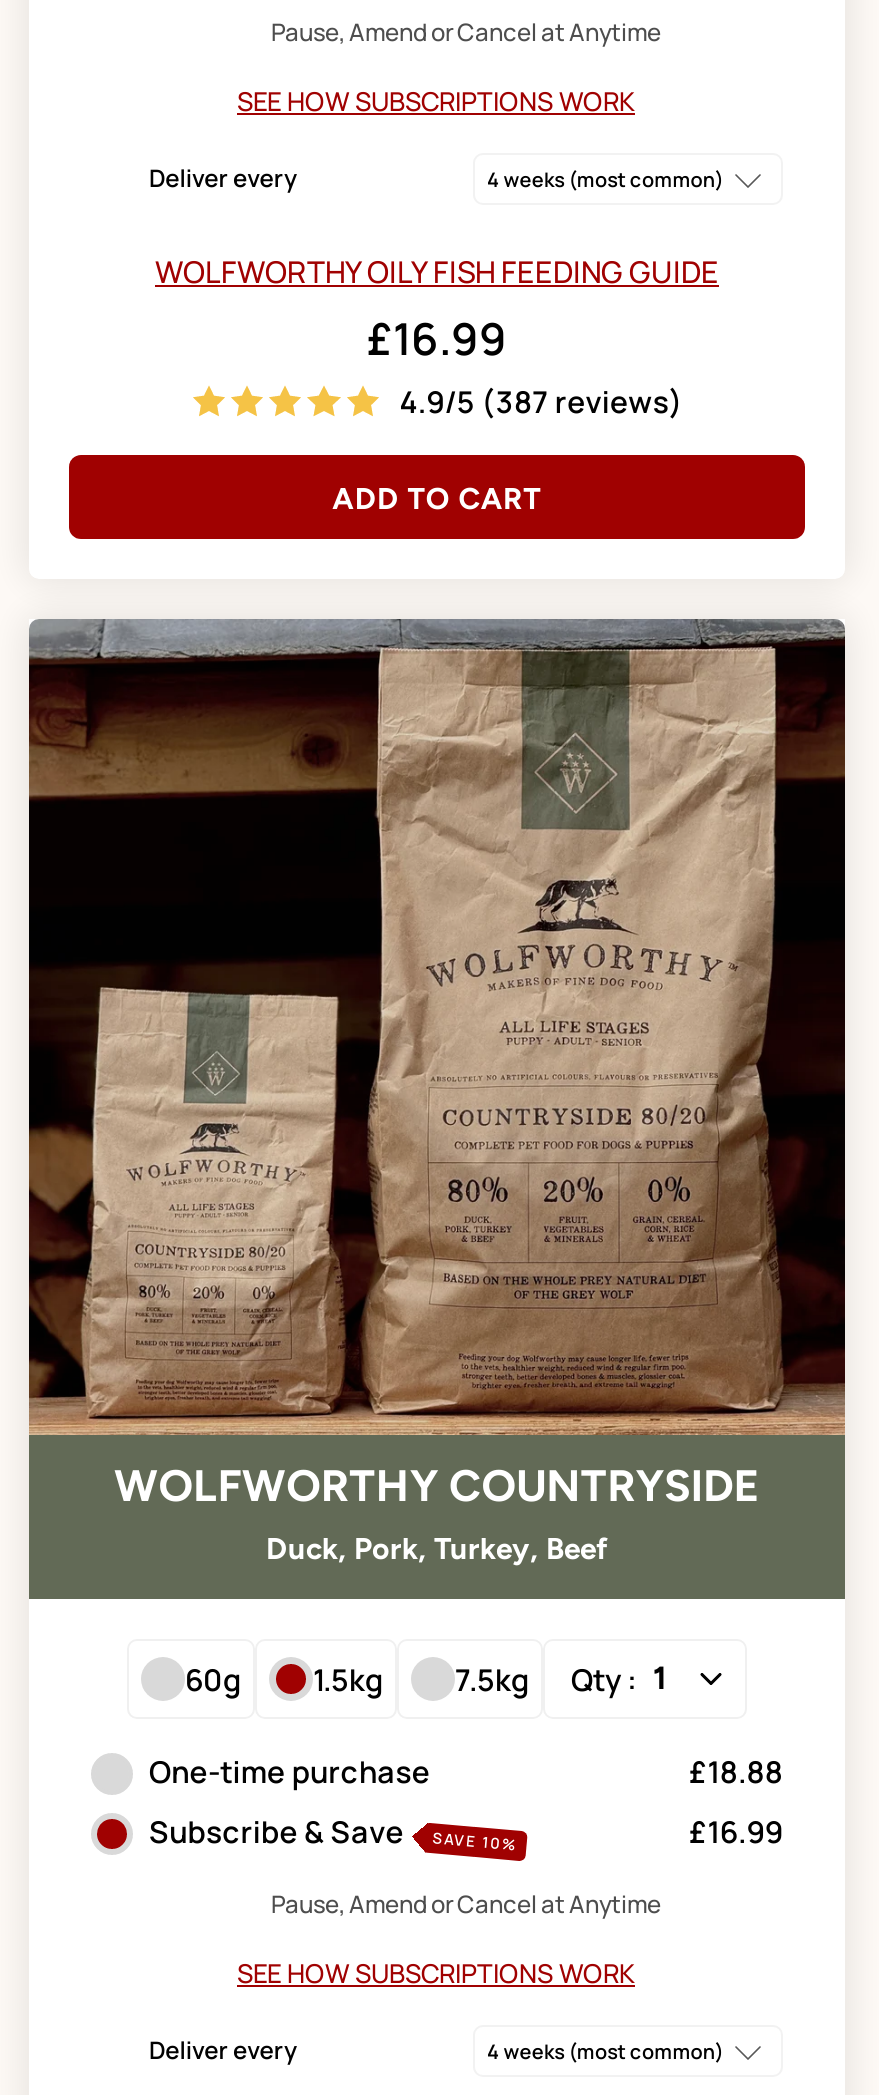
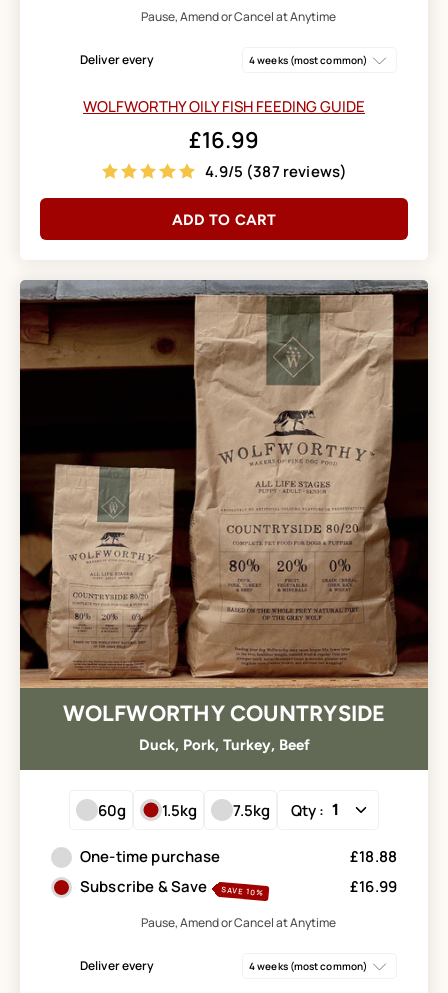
- SEE HOW SUBSCRIPTIONS WORK

- SEE HOW SUBSCRIPTIONS WORK
